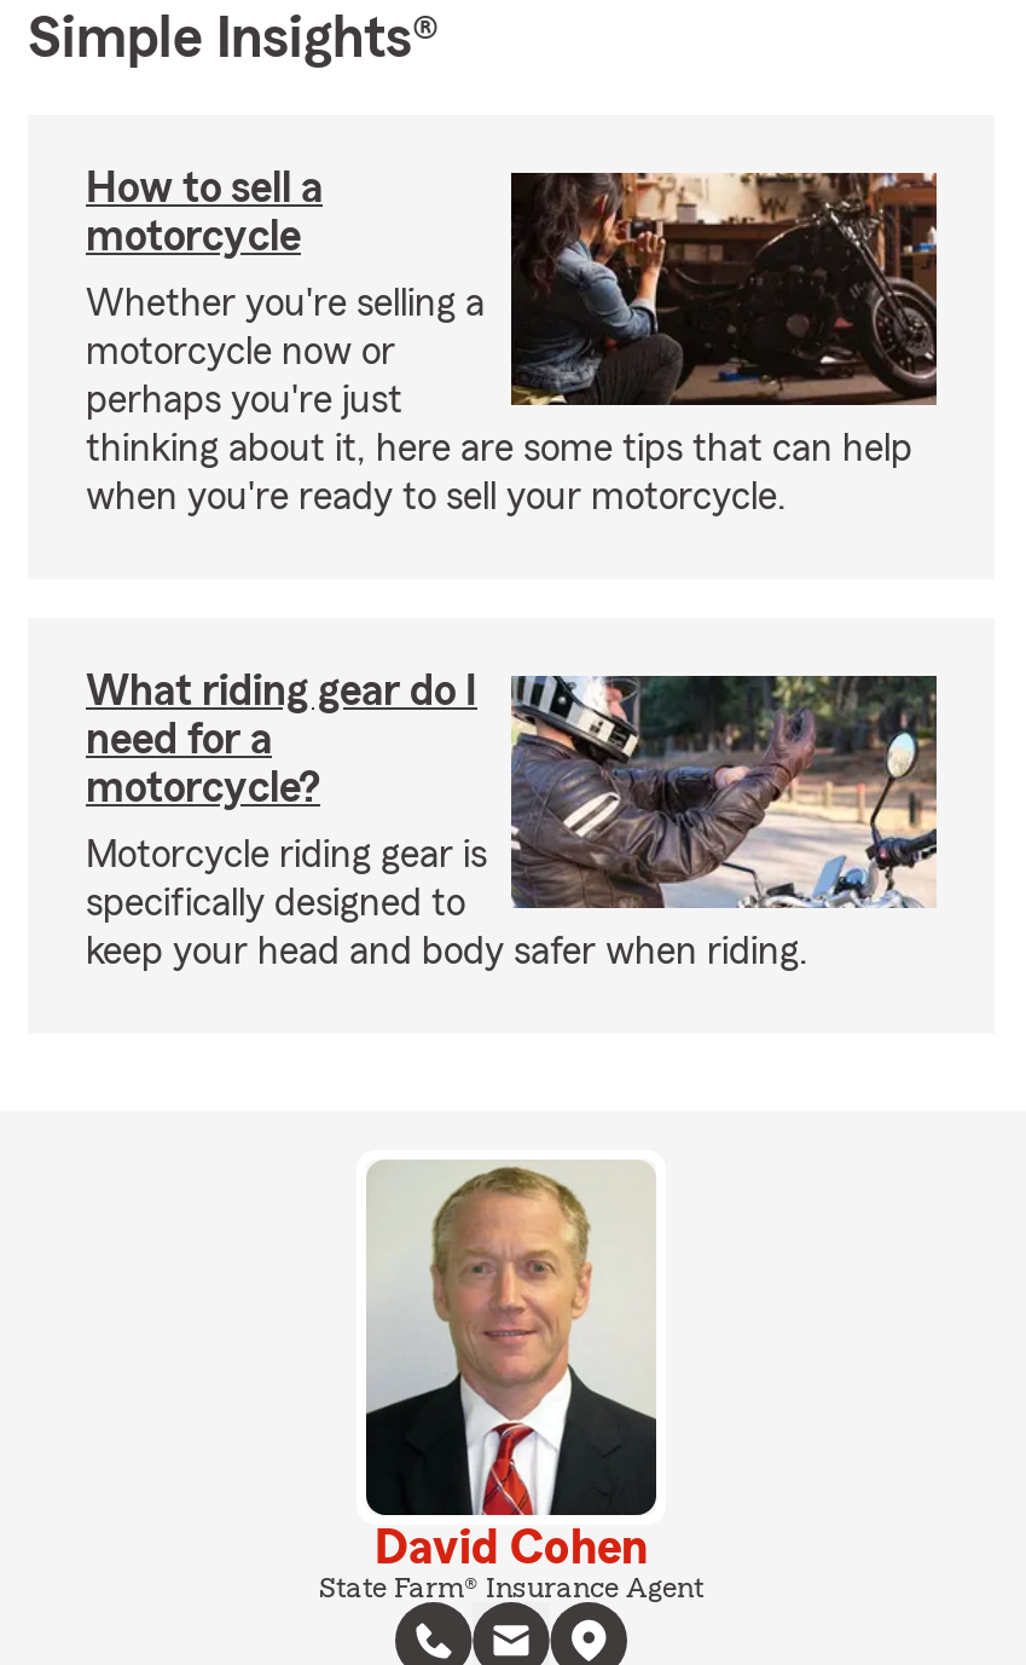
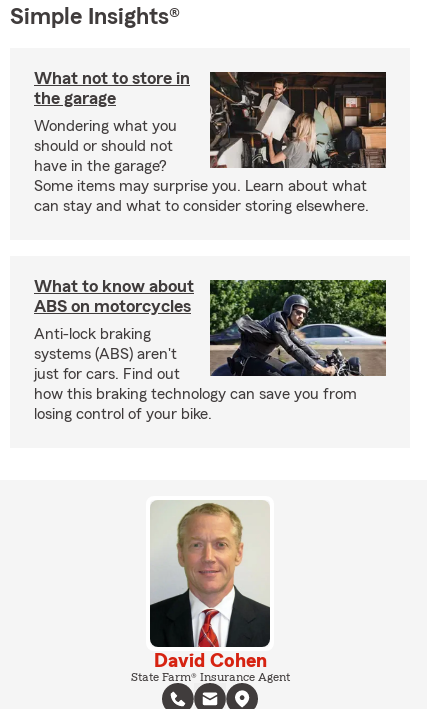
- How to sell a
- motorcycle
+ What not to store in
+ the garage

- [image]
- Whether you're selling a
- motorcycle now or
- perhaps you're just
- thinking about it, here are some tips that can help
- when you're ready to sell your motorcycle.
+ [image]
+ Wondering what you
+ should or should not
+ have in the garage?
+ Some items may surprise you. Learn about what
+ can stay and what to consider storing elsewhere.

- What riding gear do I
- need for a
- motorcycle?
+ What to know about
+ ABS on motorcycles

- [image]
- Motorcycle riding gear is
- specifically designed to
- keep your head and body safer when riding.
+ [image]
+ Anti-lock braking
+ systems (ABS) aren't
+ just for cars. Find out
+ how this braking technology can save you from
+ losing control of your bike.
